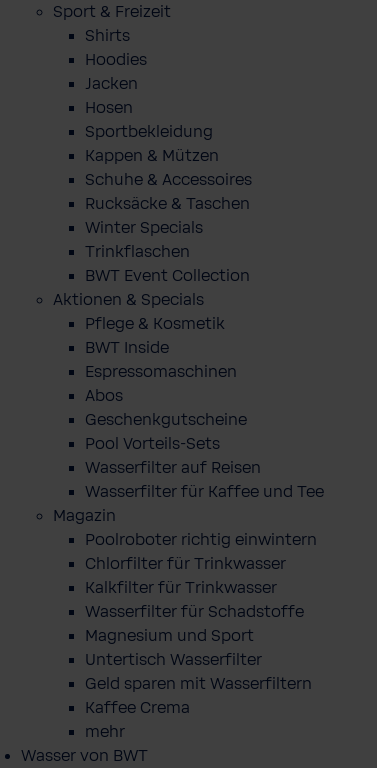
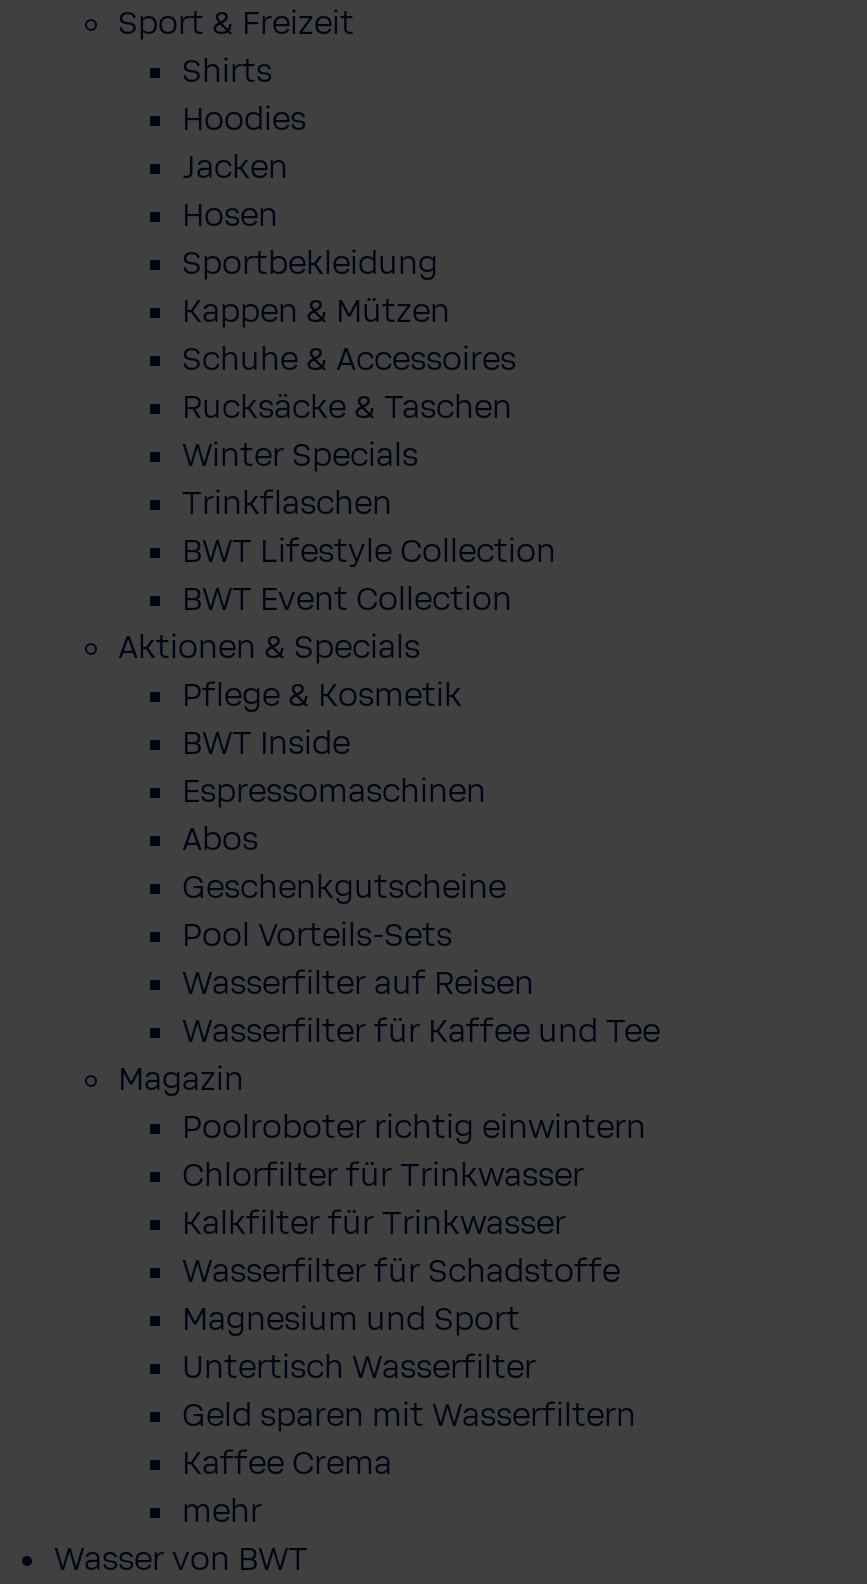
+ BWT Lifestyle Collection
